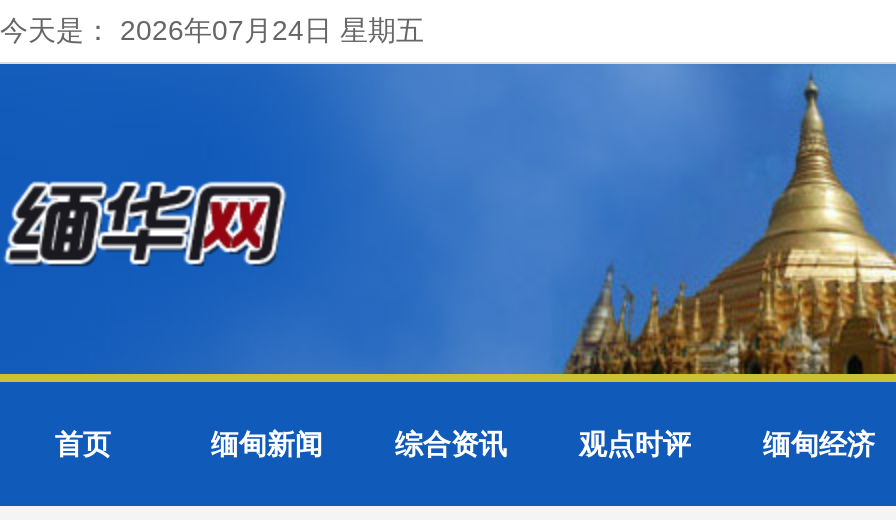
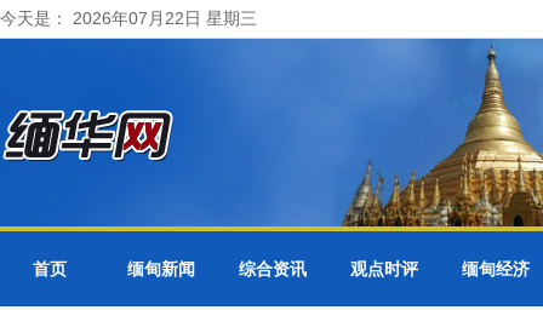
- 今天是： 2026年07月24日 星期五
+ 今天是： 2026年07月22日 星期三
